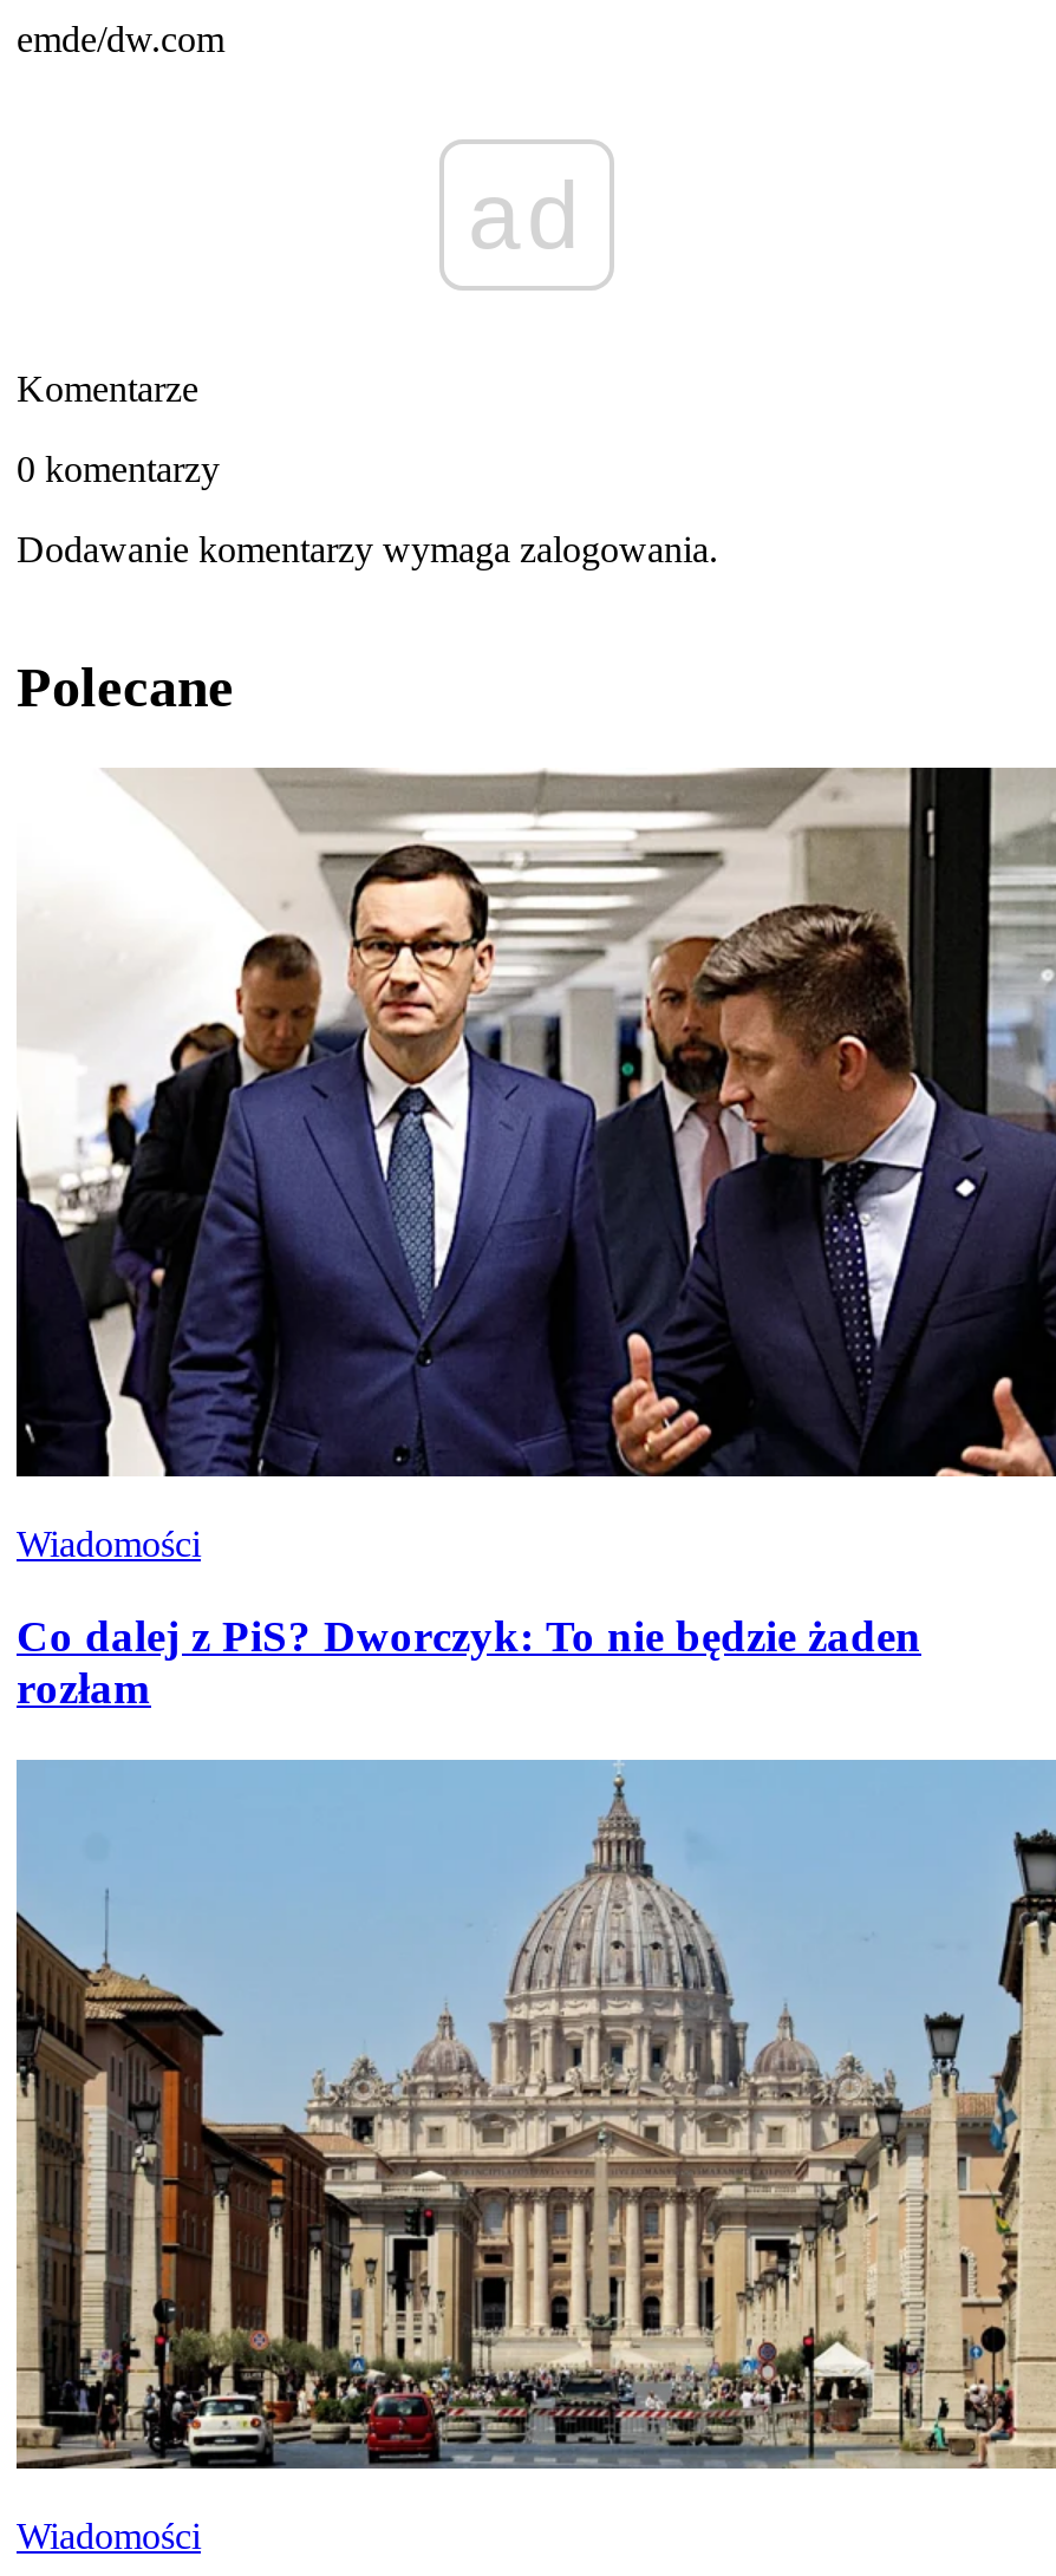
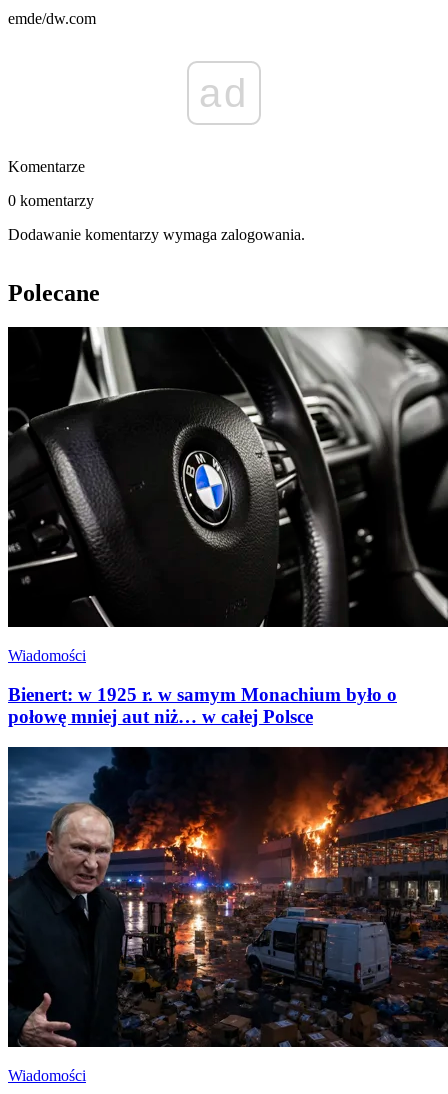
- [image]
+ [image]

- Co dalej z PiS? Dworczyk: To nie będzie żaden
- rozłam
+ Bienert: w 1925 r. w samym Monachium było o
+ połowę mniej aut niż… w całej Polsce

- [image]
+ [image]
